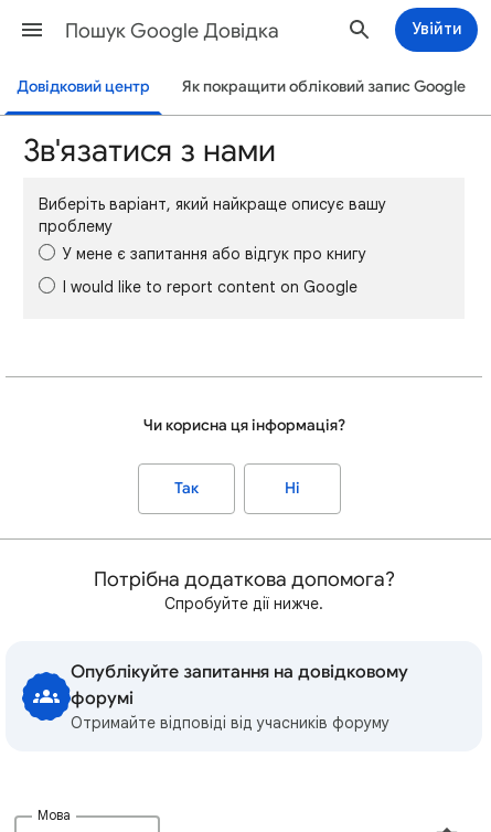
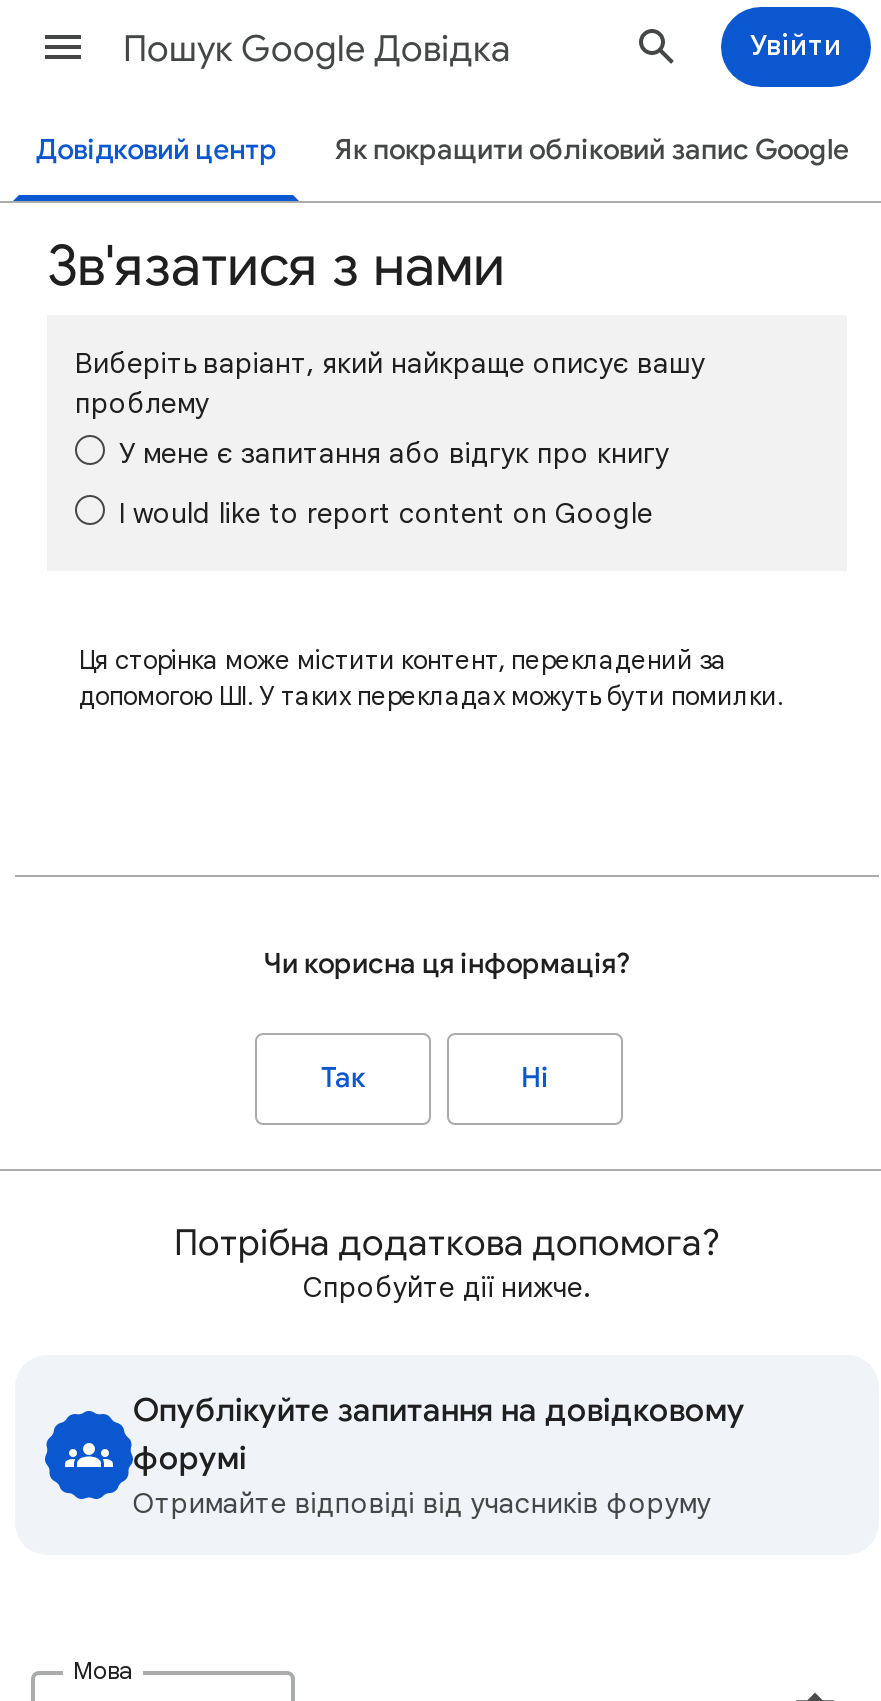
+ Ця сторінка може містити контент, перекладений за
+ допомогою ШІ. У таких перекладах можуть бути помилки.
